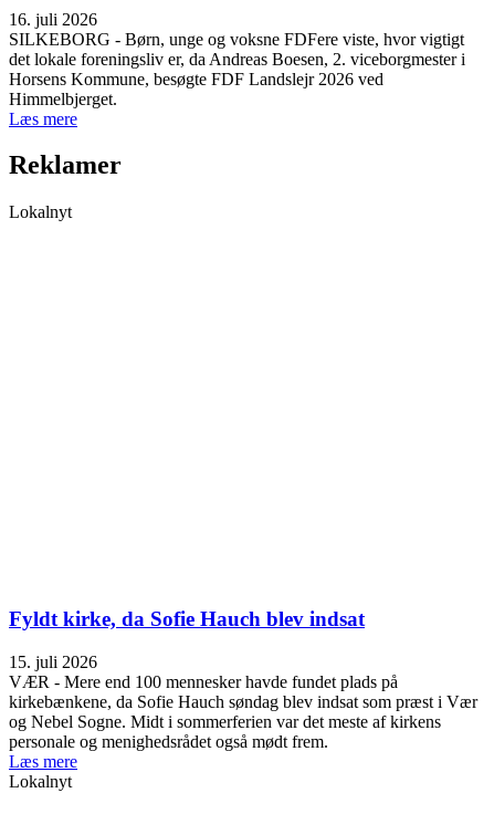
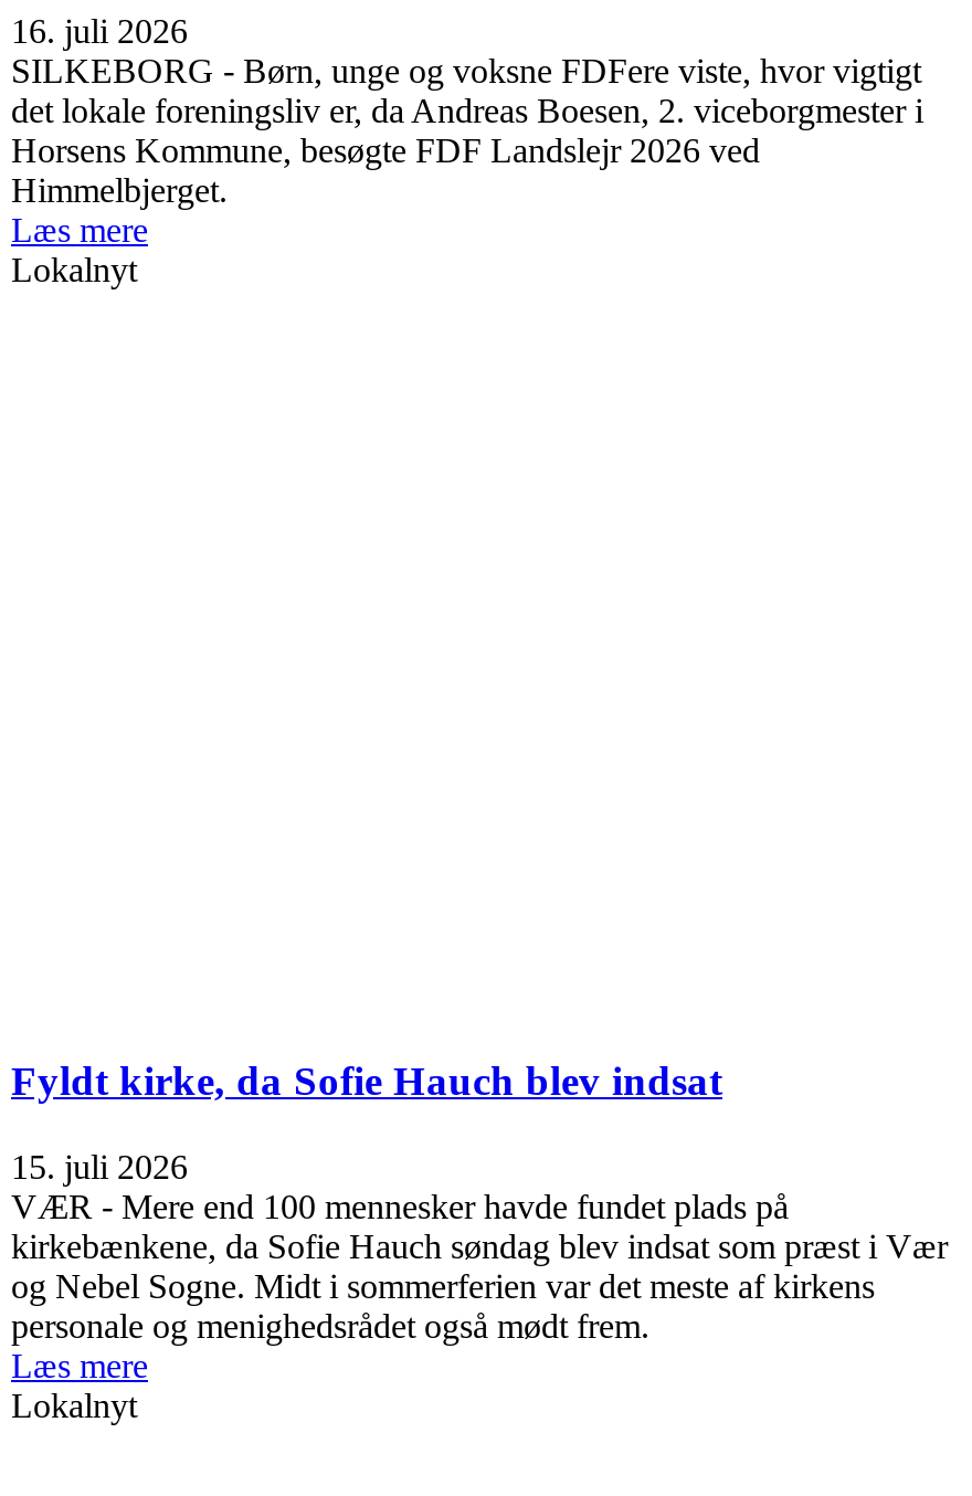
- Reklamer
